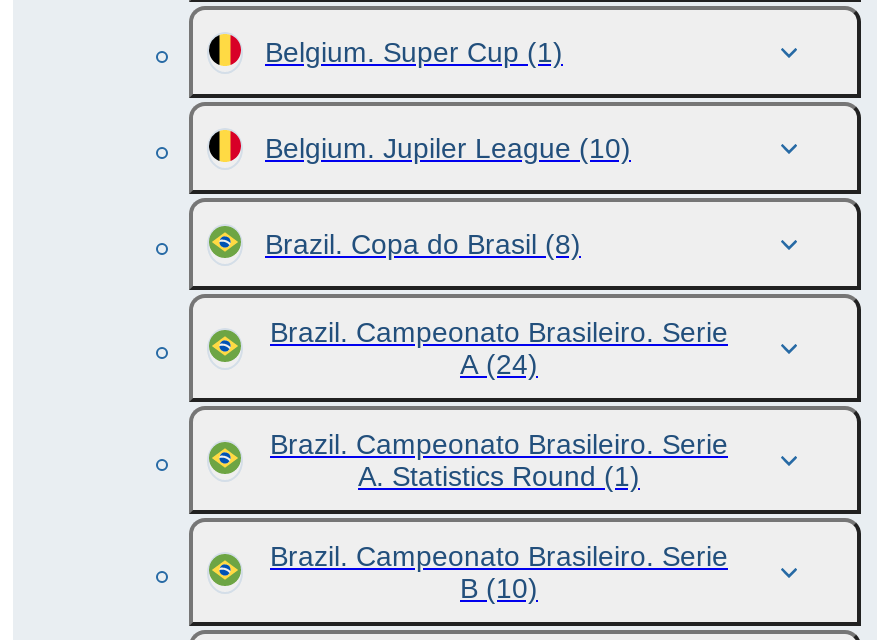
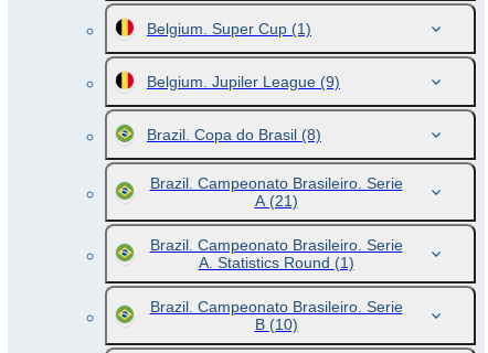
- Belgium. Jupiler League (10)
+ Belgium. Jupiler League (9)

- A (24)
+ A (21)
